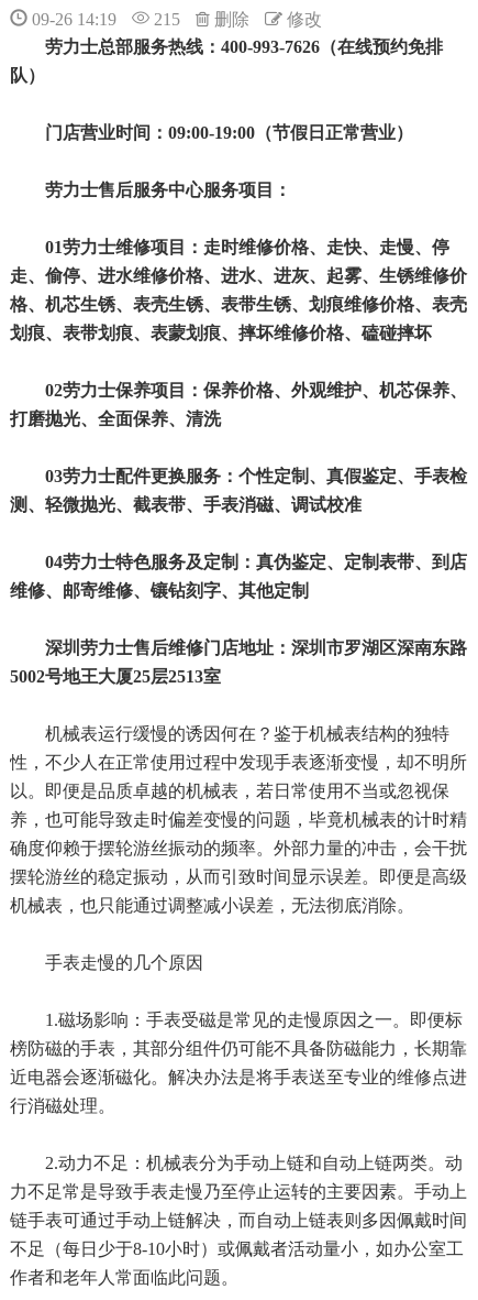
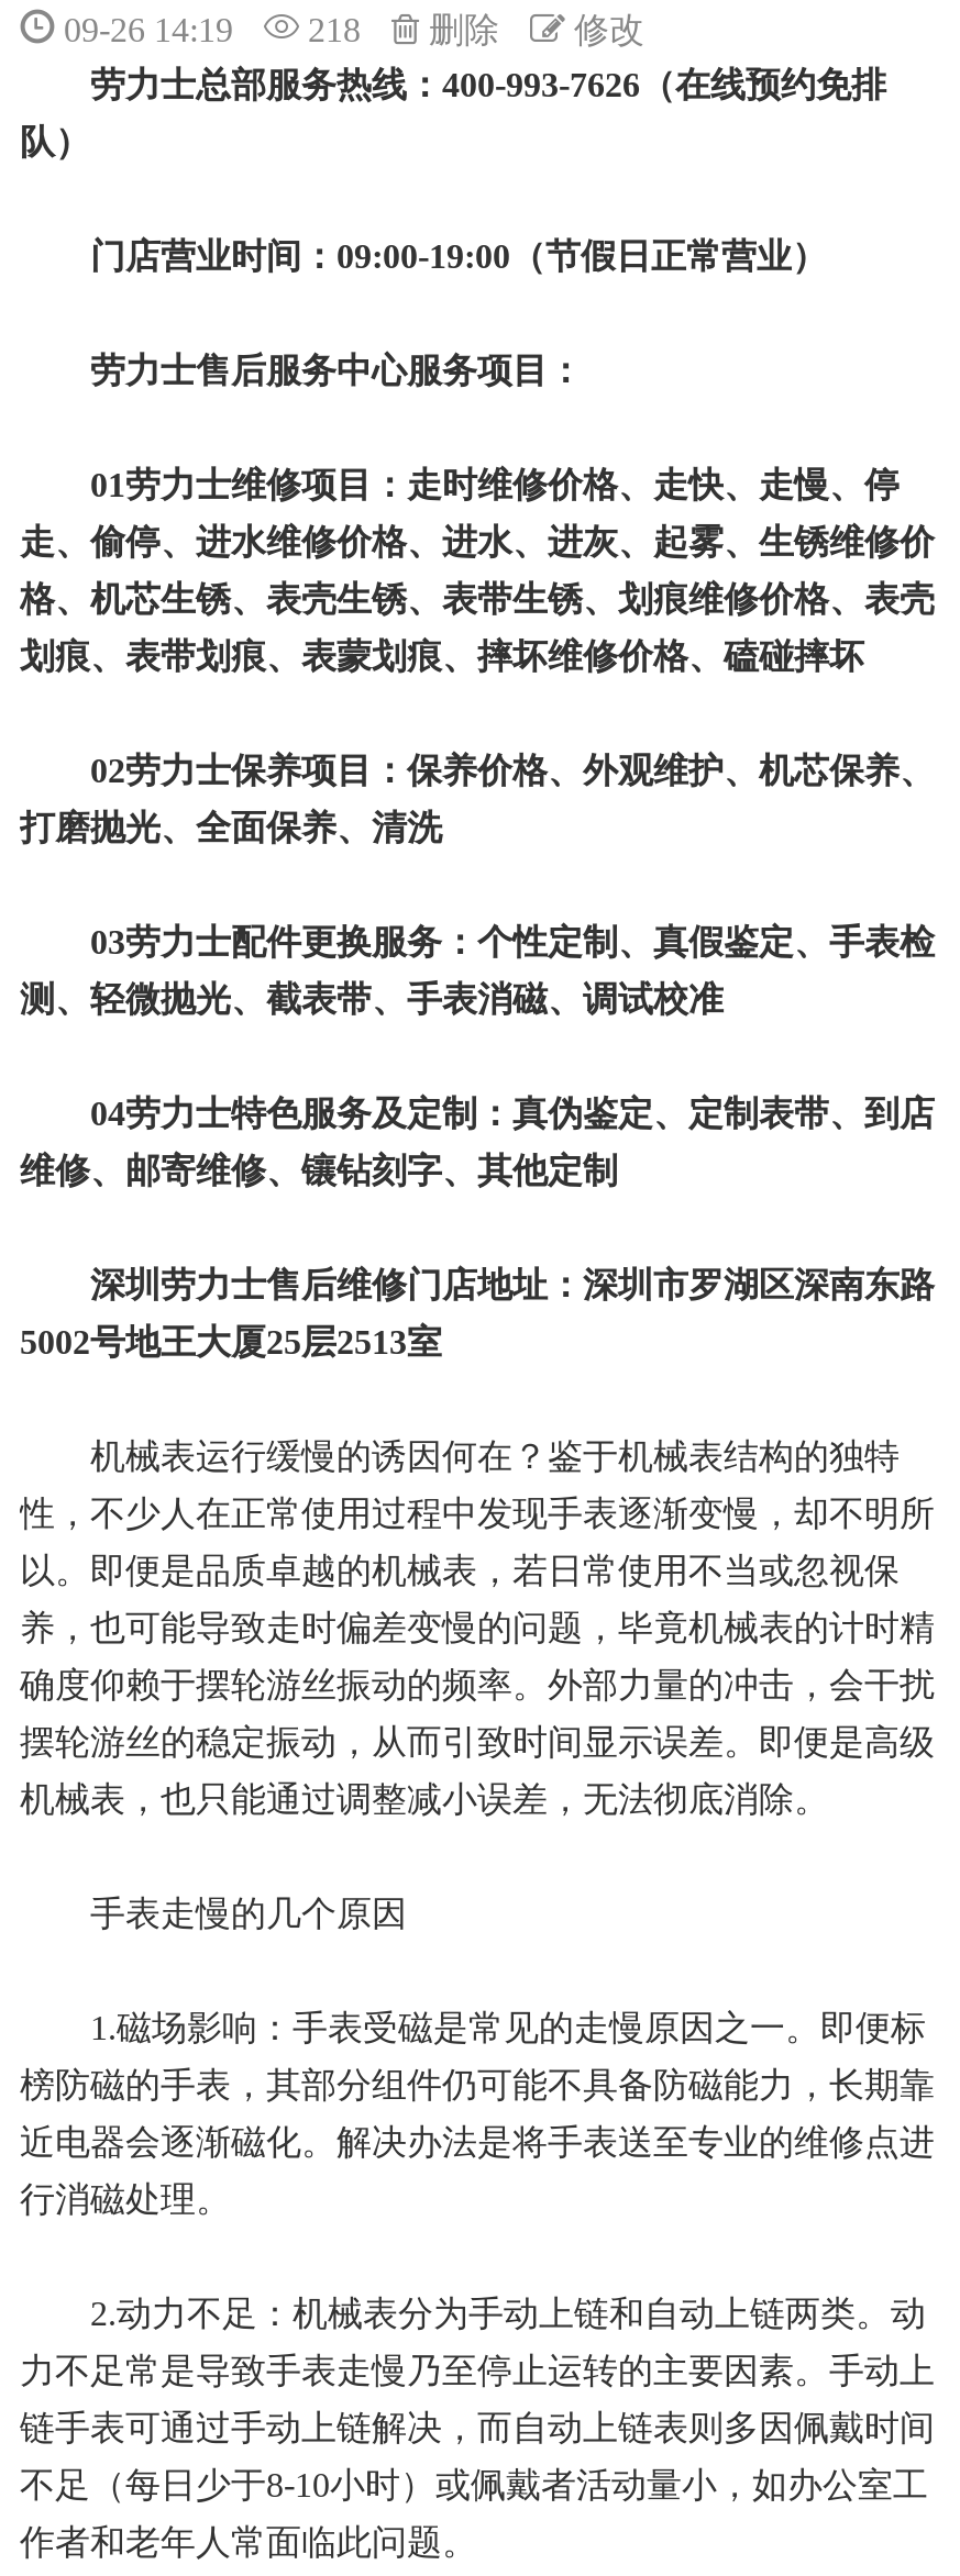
- 09-26 14:19 215 删除 修改
+ 09-26 14:19 218 删除 修改
